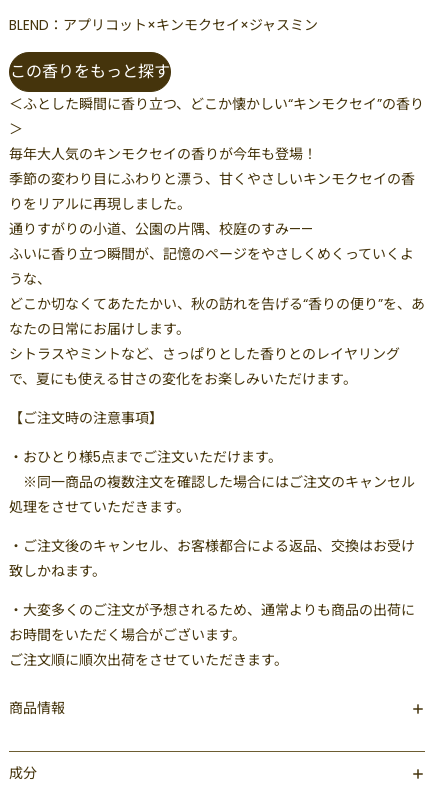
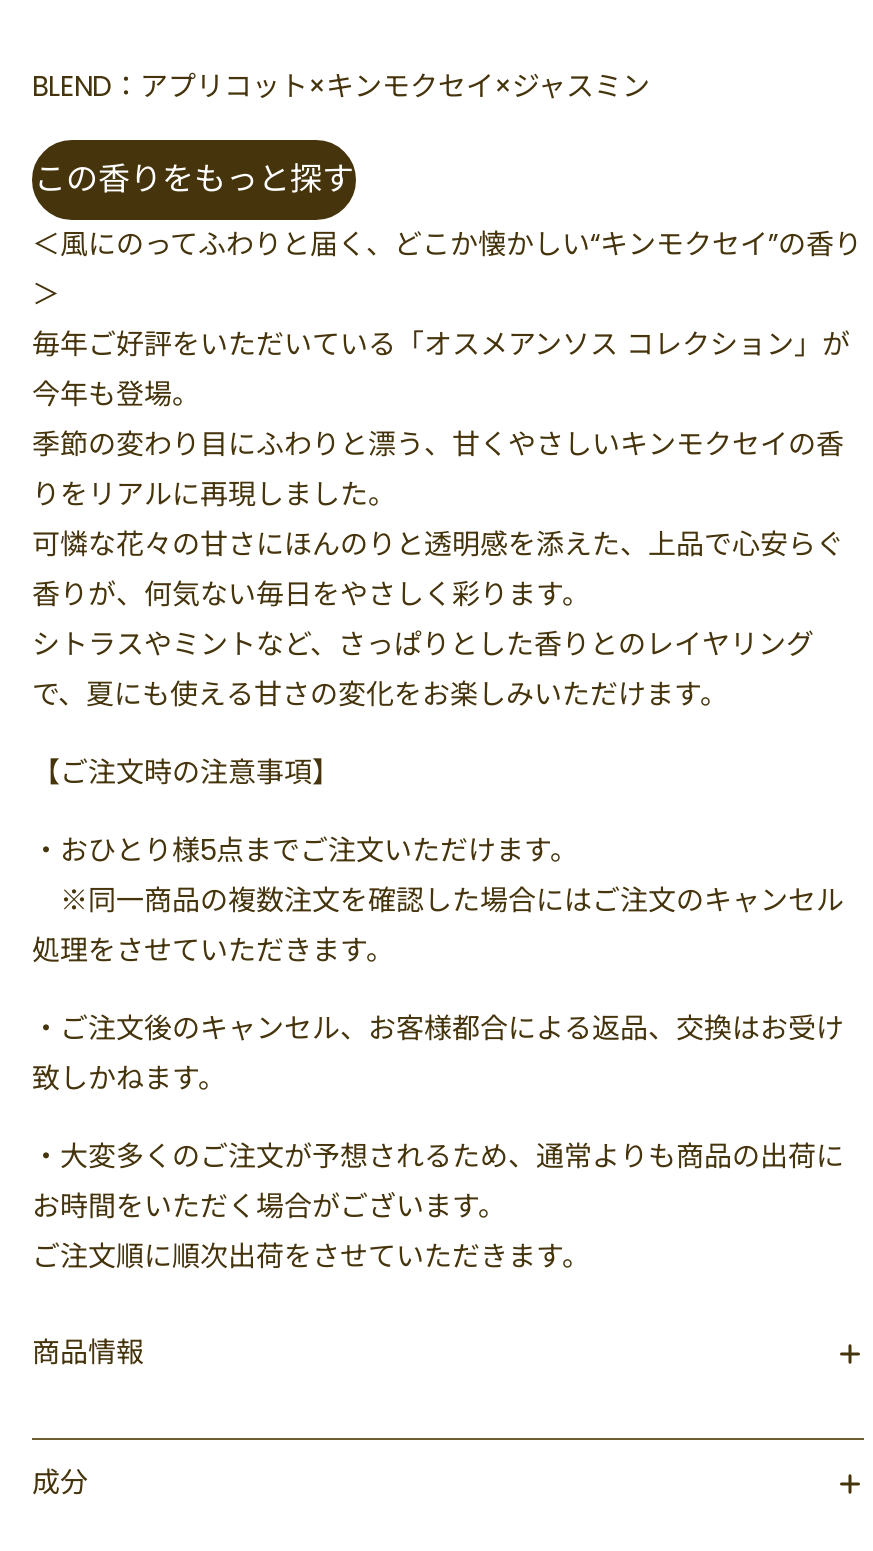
- ＜ふとした瞬間に香り立つ、どこか懐かしい“キンモクセイ”の香り
+ ＜風にのってふわりと届く、どこか懐かしい“キンモクセイ”の香り

- 毎年大人気のキンモクセイの香りが今年も登場！
+ 毎年ご好評をいただいている「オスメアンソス コレクション」が
+ 今年も登場。

moved down: 季節の変わり目にふわりと漂う、甘くやさしいキンモクセイの香 | りをリアルに再現しました。

- 通りすがりの小道、公園の片隅、校庭のすみ——
- ふいに香り立つ瞬間が、記憶のページをやさしくめくっていくよ
- うな、
- どこか切なくてあたたかい、秋の訪れを告げる“香りの便り”を、あ
- なたの日常にお届けします。
+ 可憐な花々の甘さにほんのりと透明感を添えた、上品で心安らぐ
+ 香りが、何気ない毎日をやさしく彩ります。
